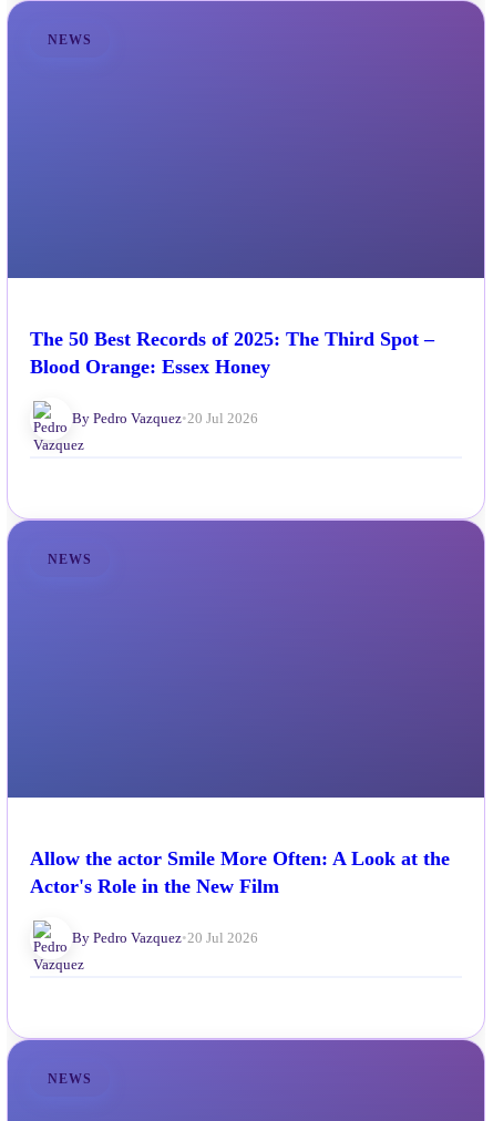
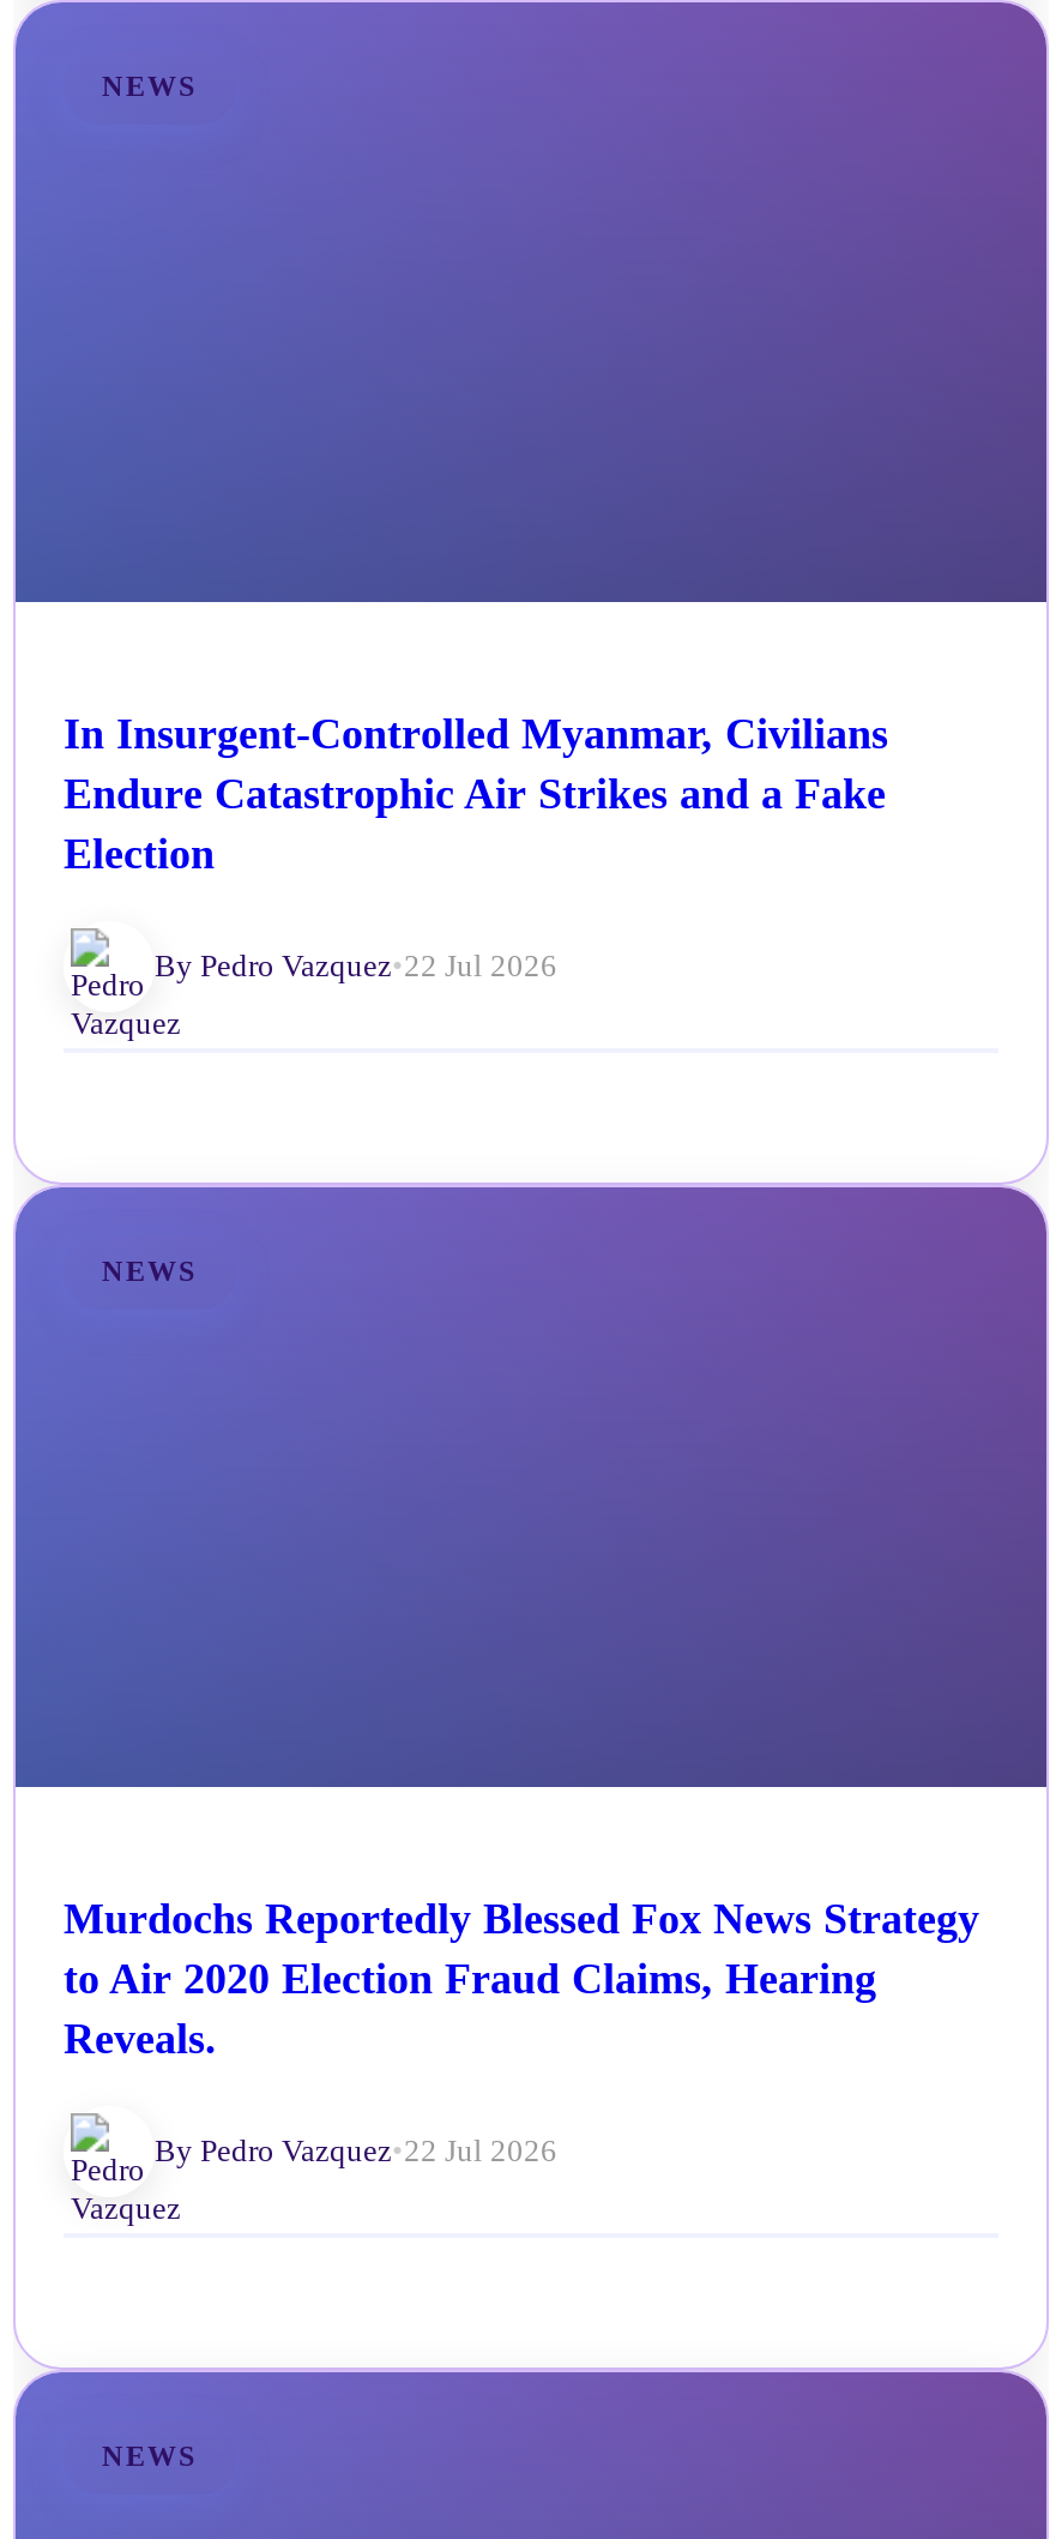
- The 50 Best Records of 2025: The Third Spot –
- Blood Orange: Essex Honey
+ In Insurgent-Controlled Myanmar, Civilians
+ Endure Catastrophic Air Strikes and a Fake
+ Election

- By Pedro Vazquez • 20 Jul 2026
+ By Pedro Vazquez • 22 Jul 2026

- Allow the actor Smile More Often: A Look at the
- Actor's Role in the New Film
+ Murdochs Reportedly Blessed Fox News Strategy
+ to Air 2020 Election Fraud Claims, Hearing
+ Reveals.

- By Pedro Vazquez • 20 Jul 2026
+ By Pedro Vazquez • 22 Jul 2026
